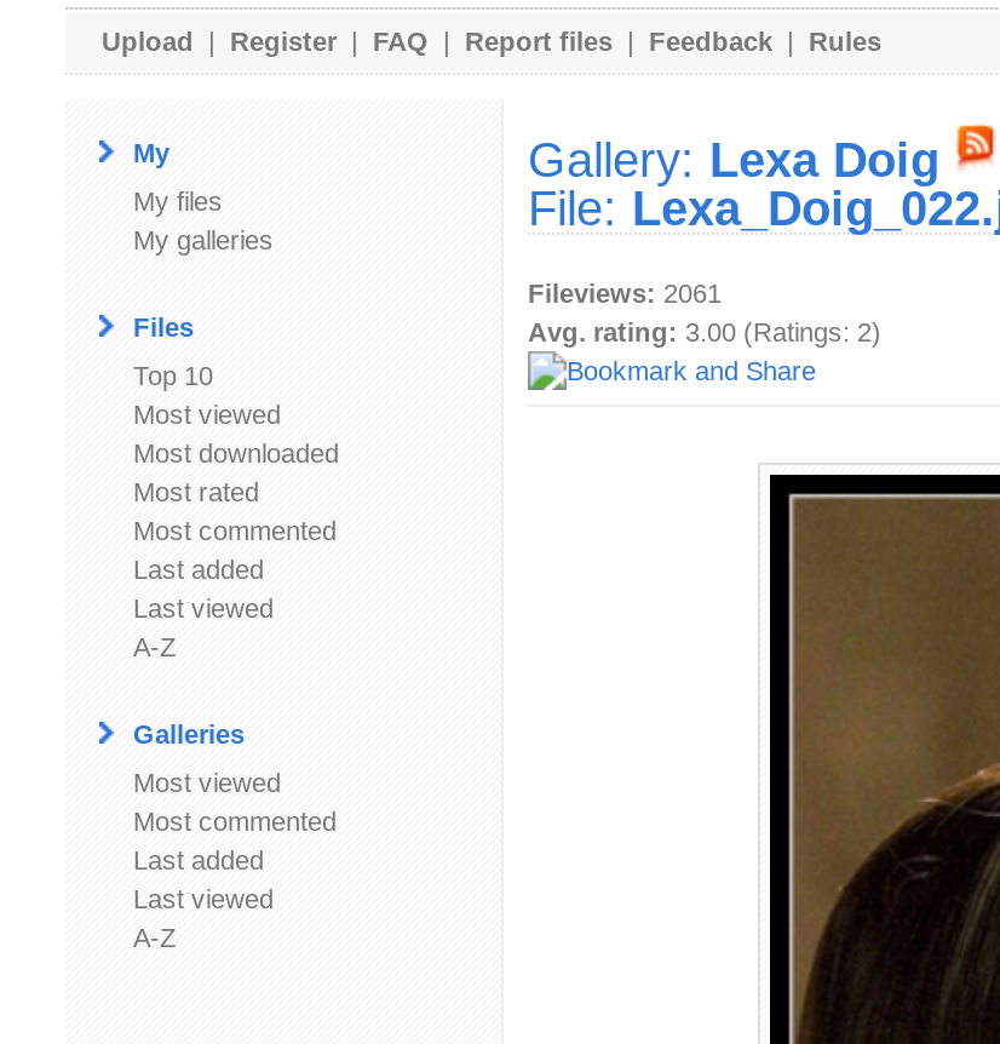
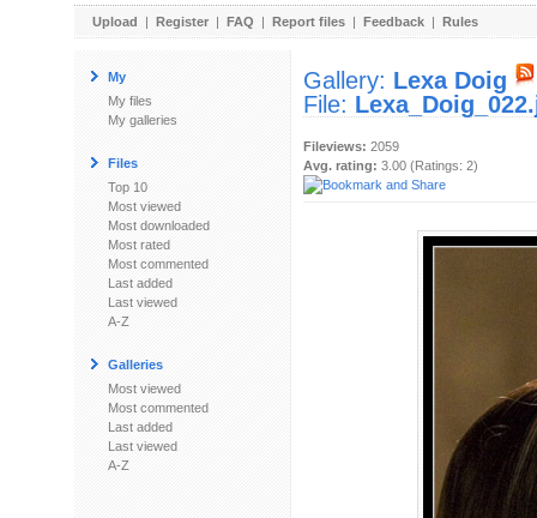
- Fileviews: 2061
+ Fileviews: 2059
